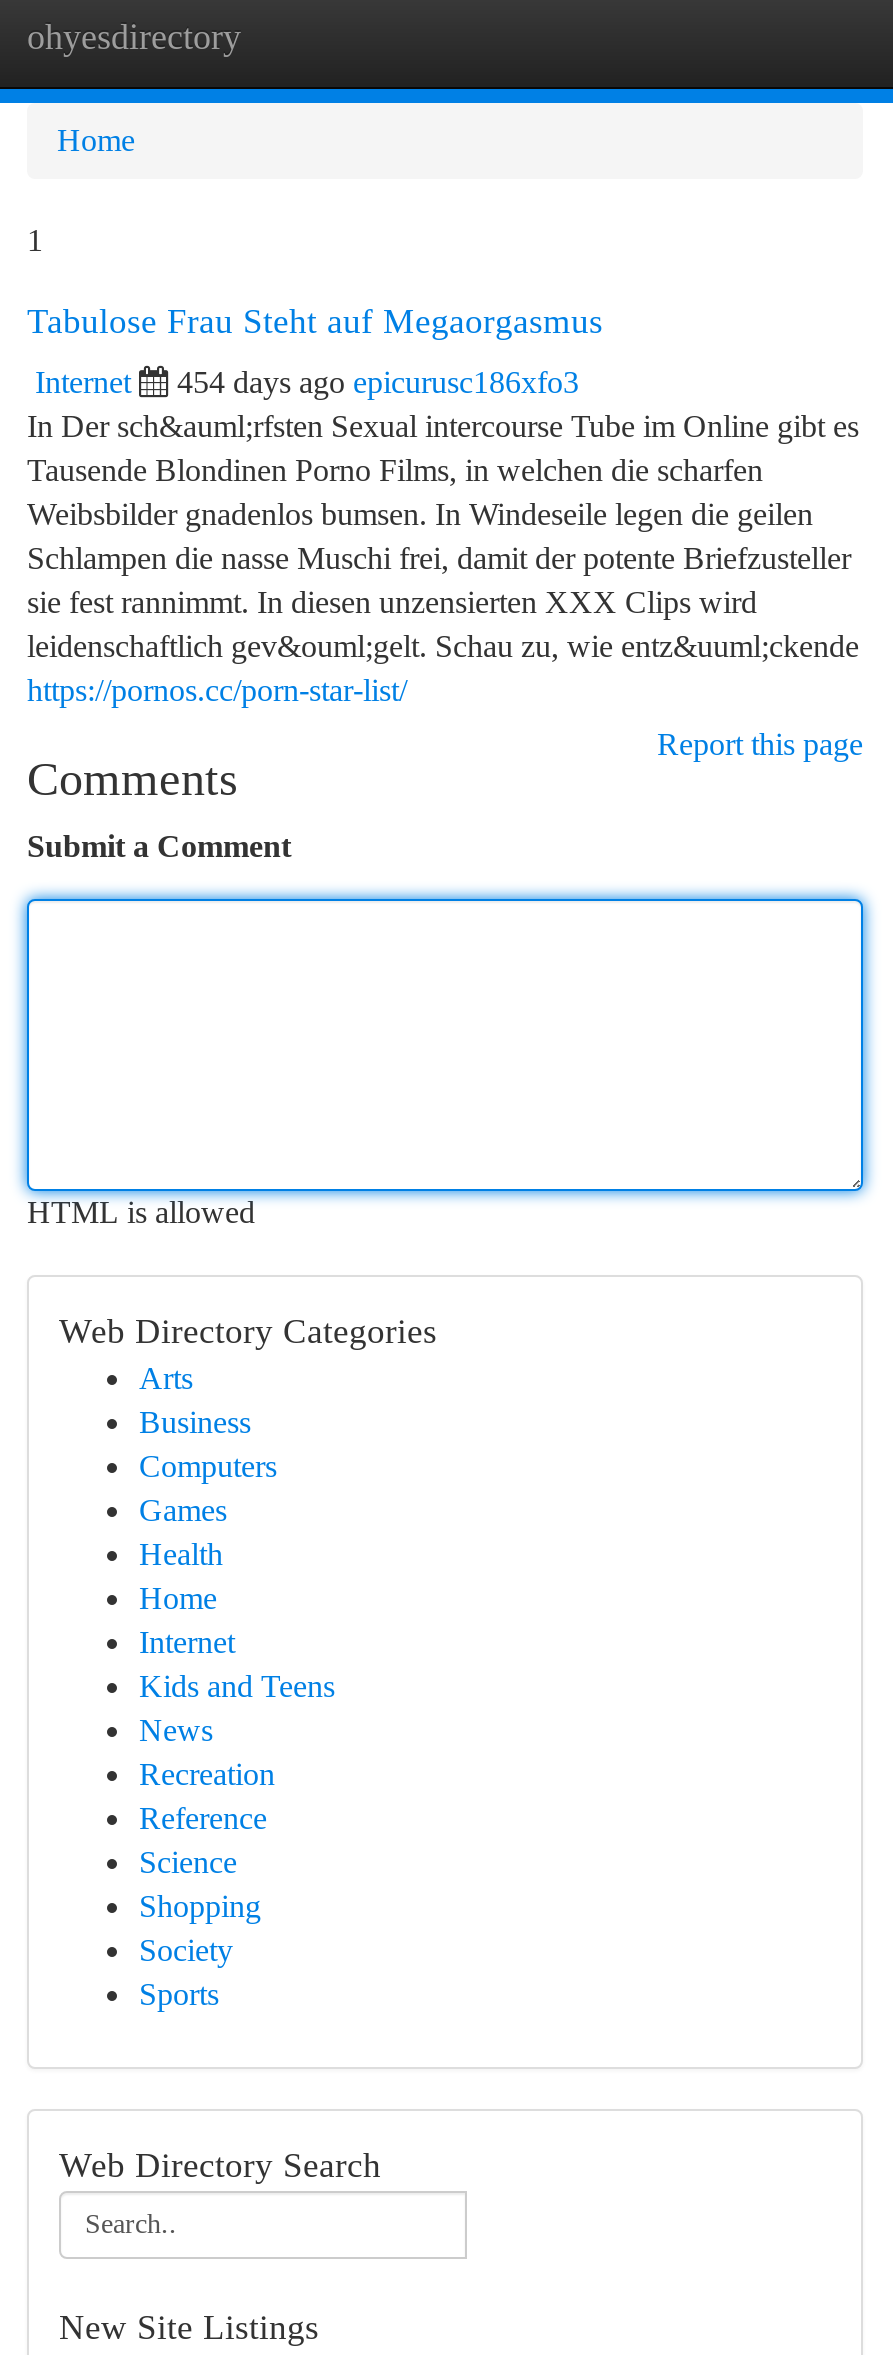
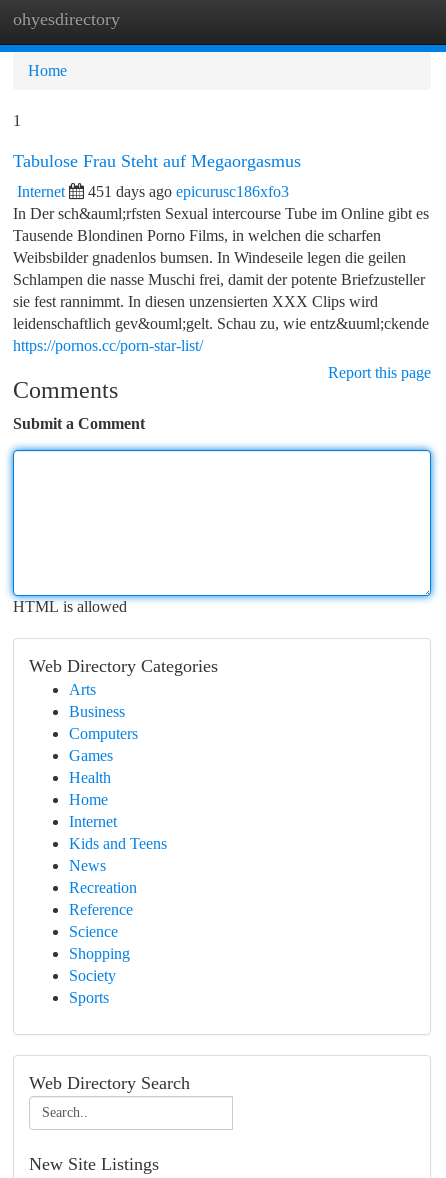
- 454 days ago epicurusc186xfo3
+ 451 days ago epicurusc186xfo3
